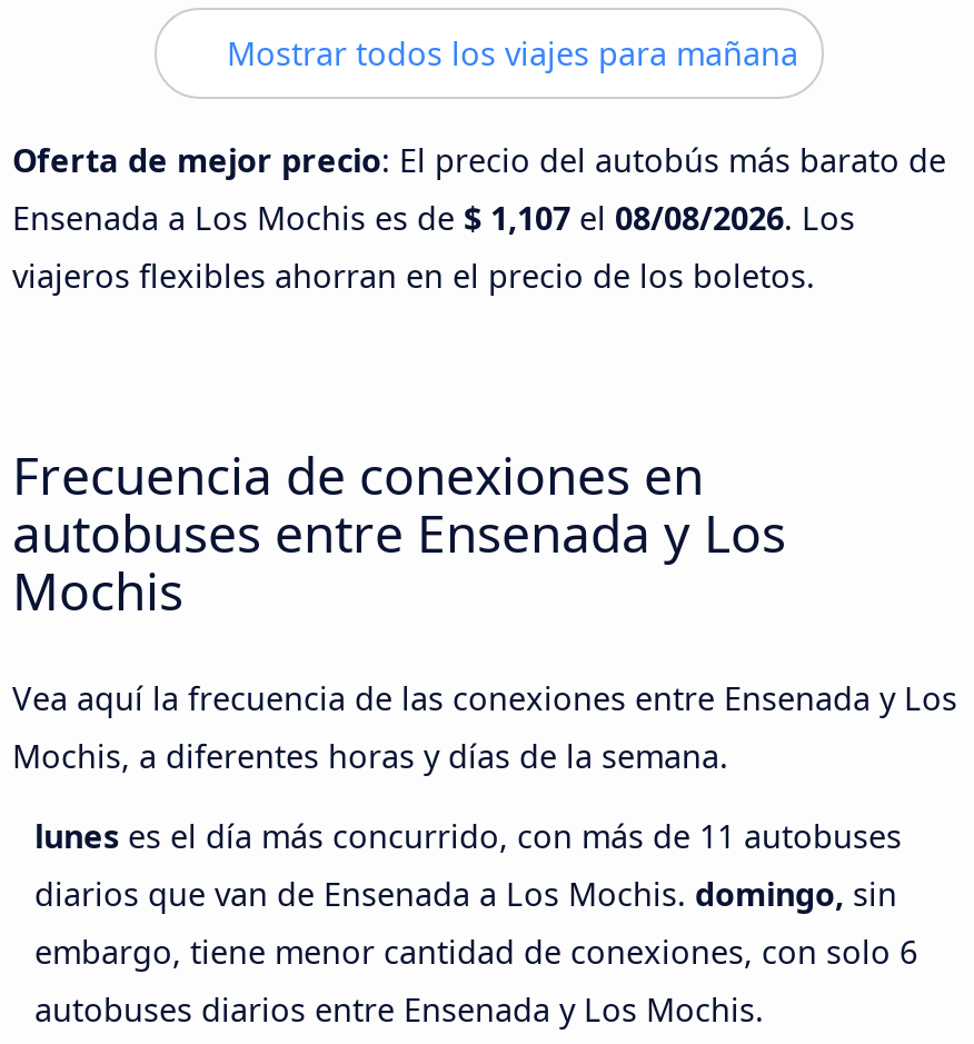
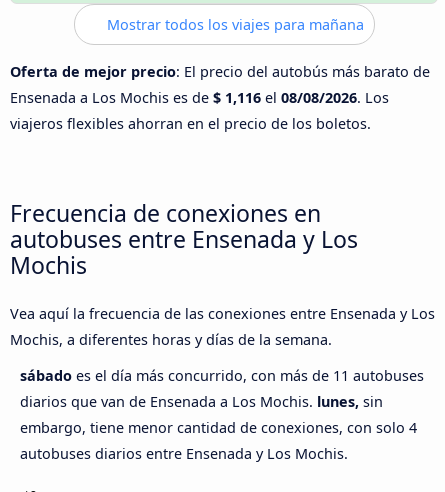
- Ensenada a Los Mochis es de $ 1,107 el 08/08/2026. Los
+ Ensenada a Los Mochis es de $ 1,116 el 08/08/2026. Los

- lunes es el día más concurrido, con más de 11 autobuses
+ sábado es el día más concurrido, con más de 11 autobuses

- diarios que van de Ensenada a Los Mochis. domingo, sin
+ diarios que van de Ensenada a Los Mochis. lunes, sin

- embargo, tiene menor cantidad de conexiones, con solo 6
+ embargo, tiene menor cantidad de conexiones, con solo 4
